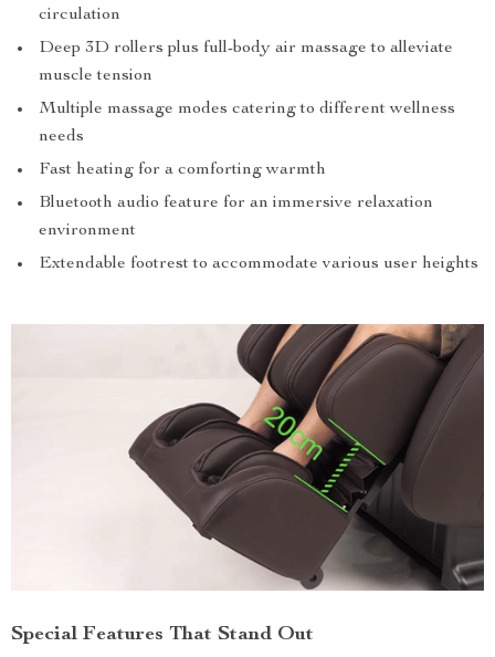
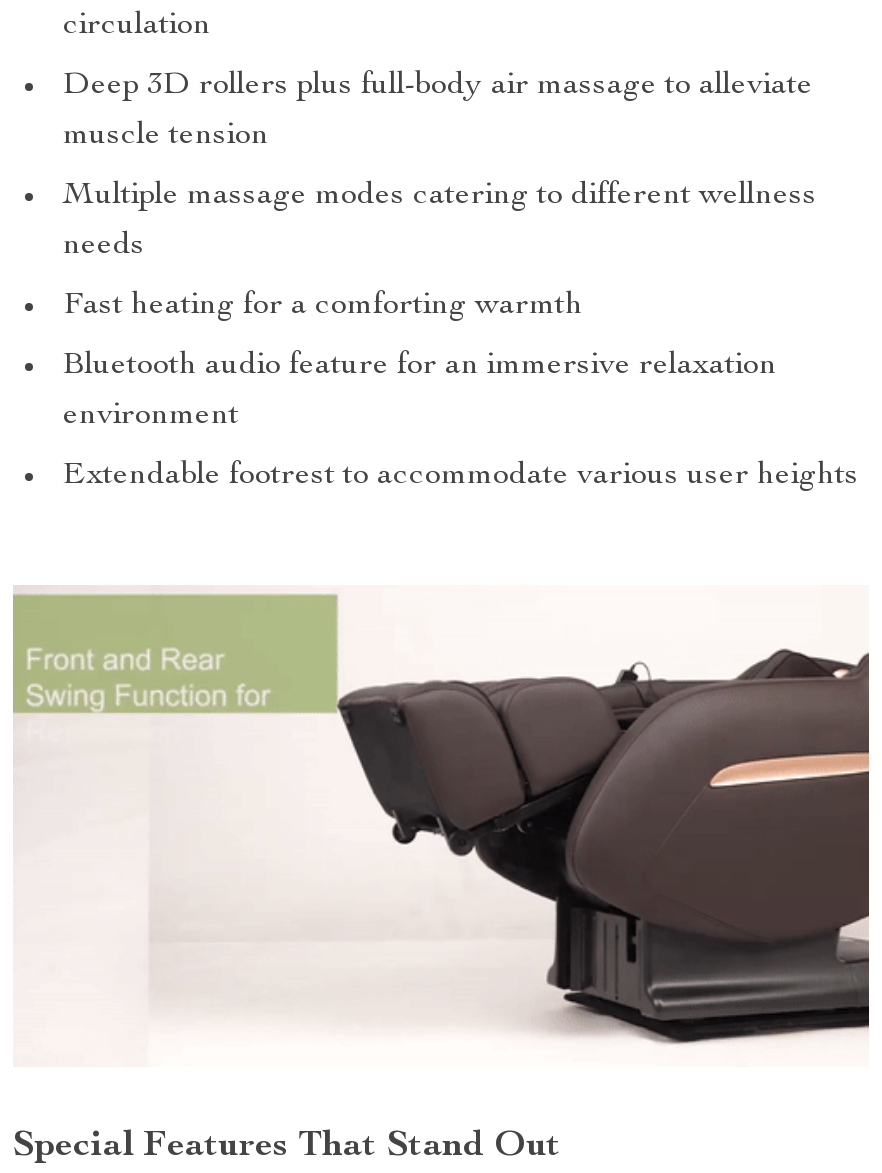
- [image]
+ [image]
